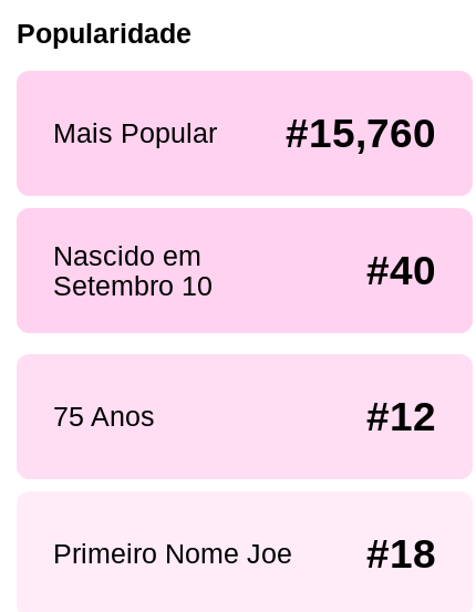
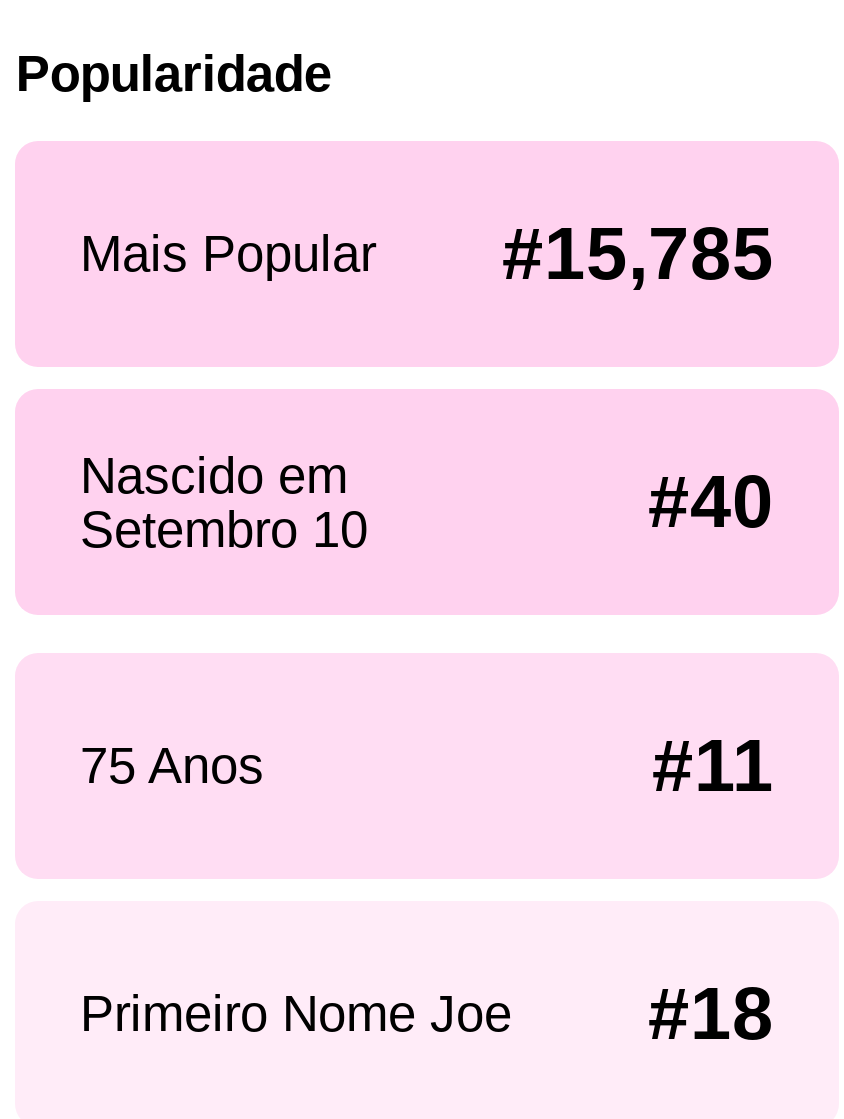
- #15,760
+ #15,785

- #12
+ #11
